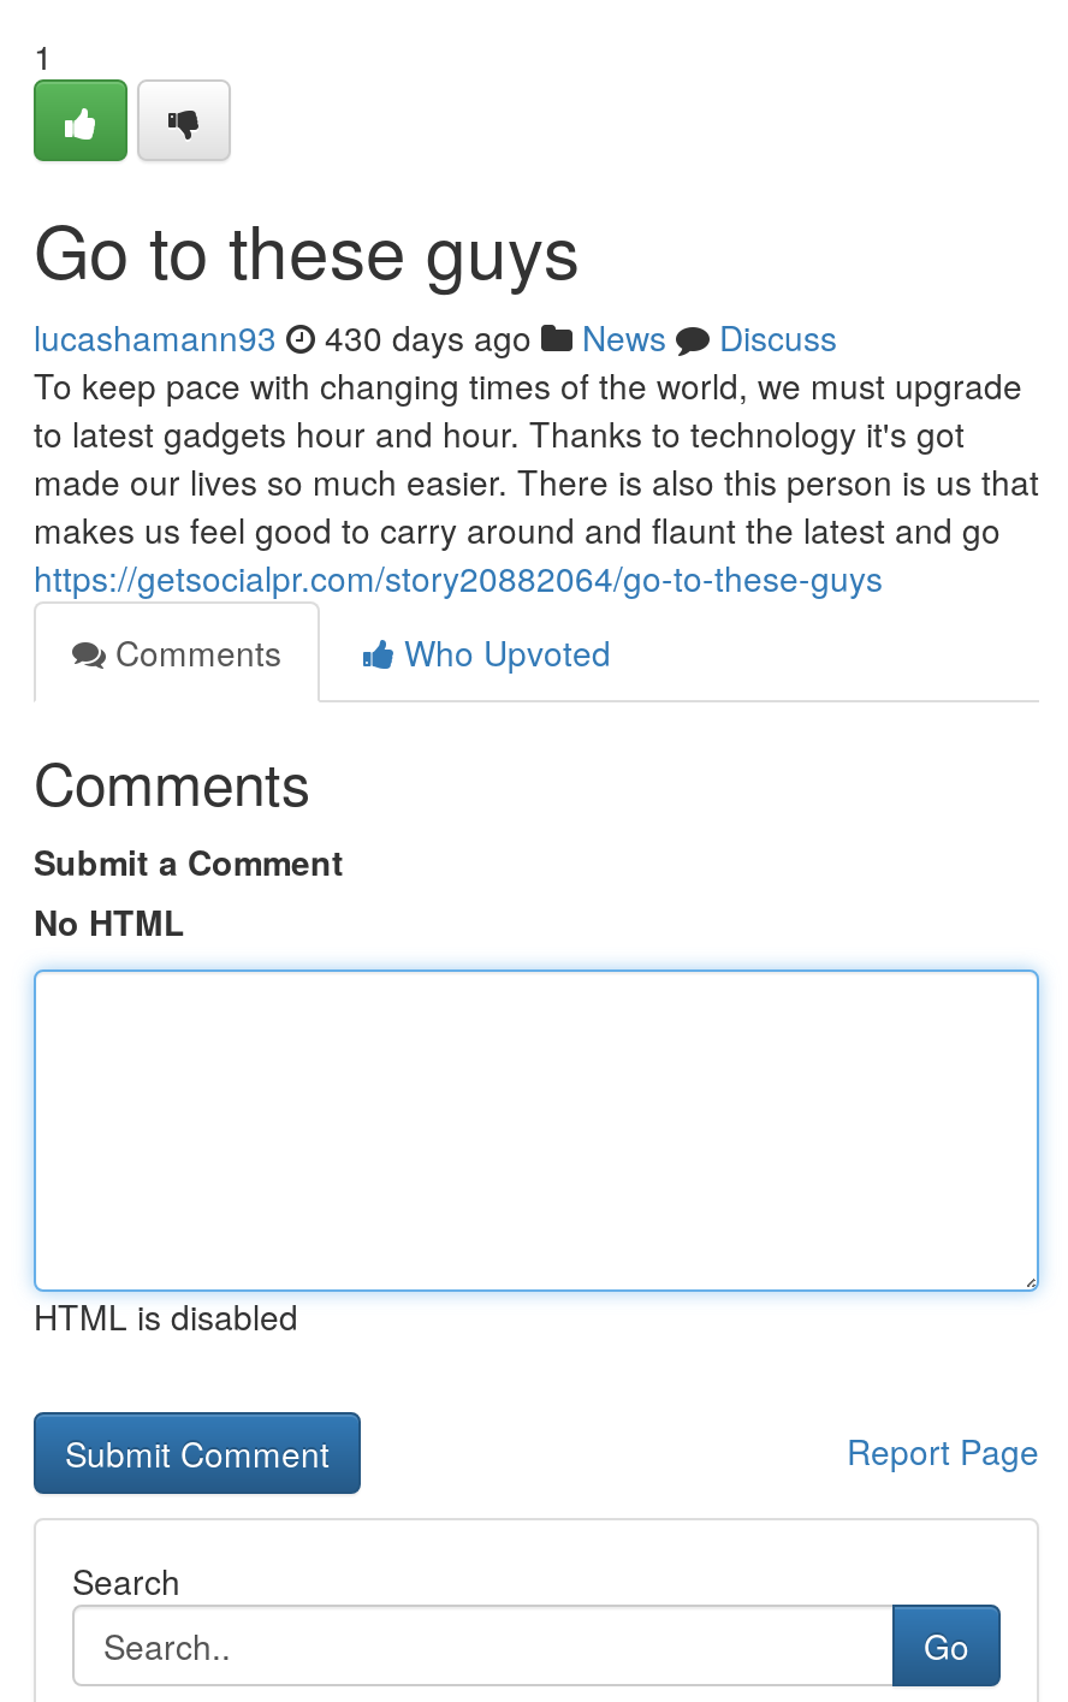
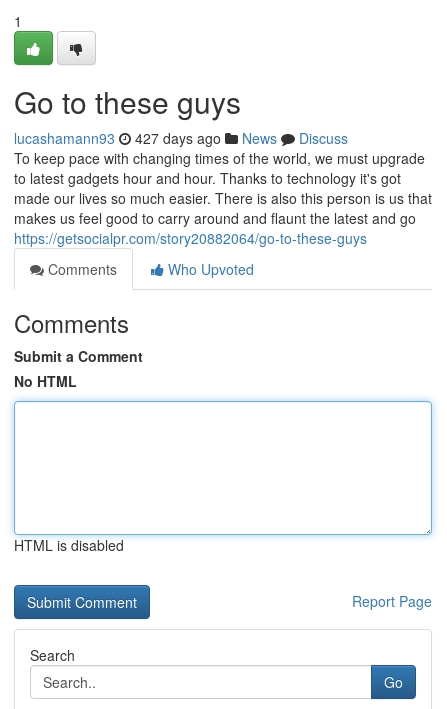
- lucashamann93 430 days ago News Discuss
+ lucashamann93 427 days ago News Discuss
